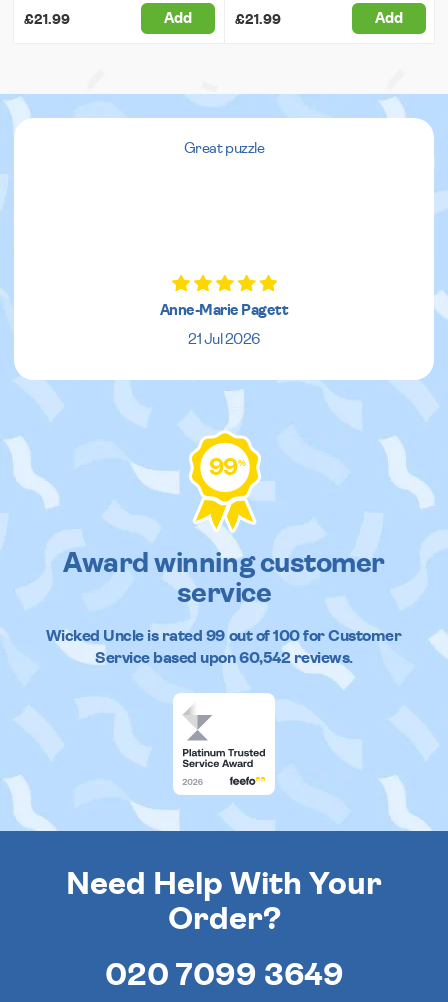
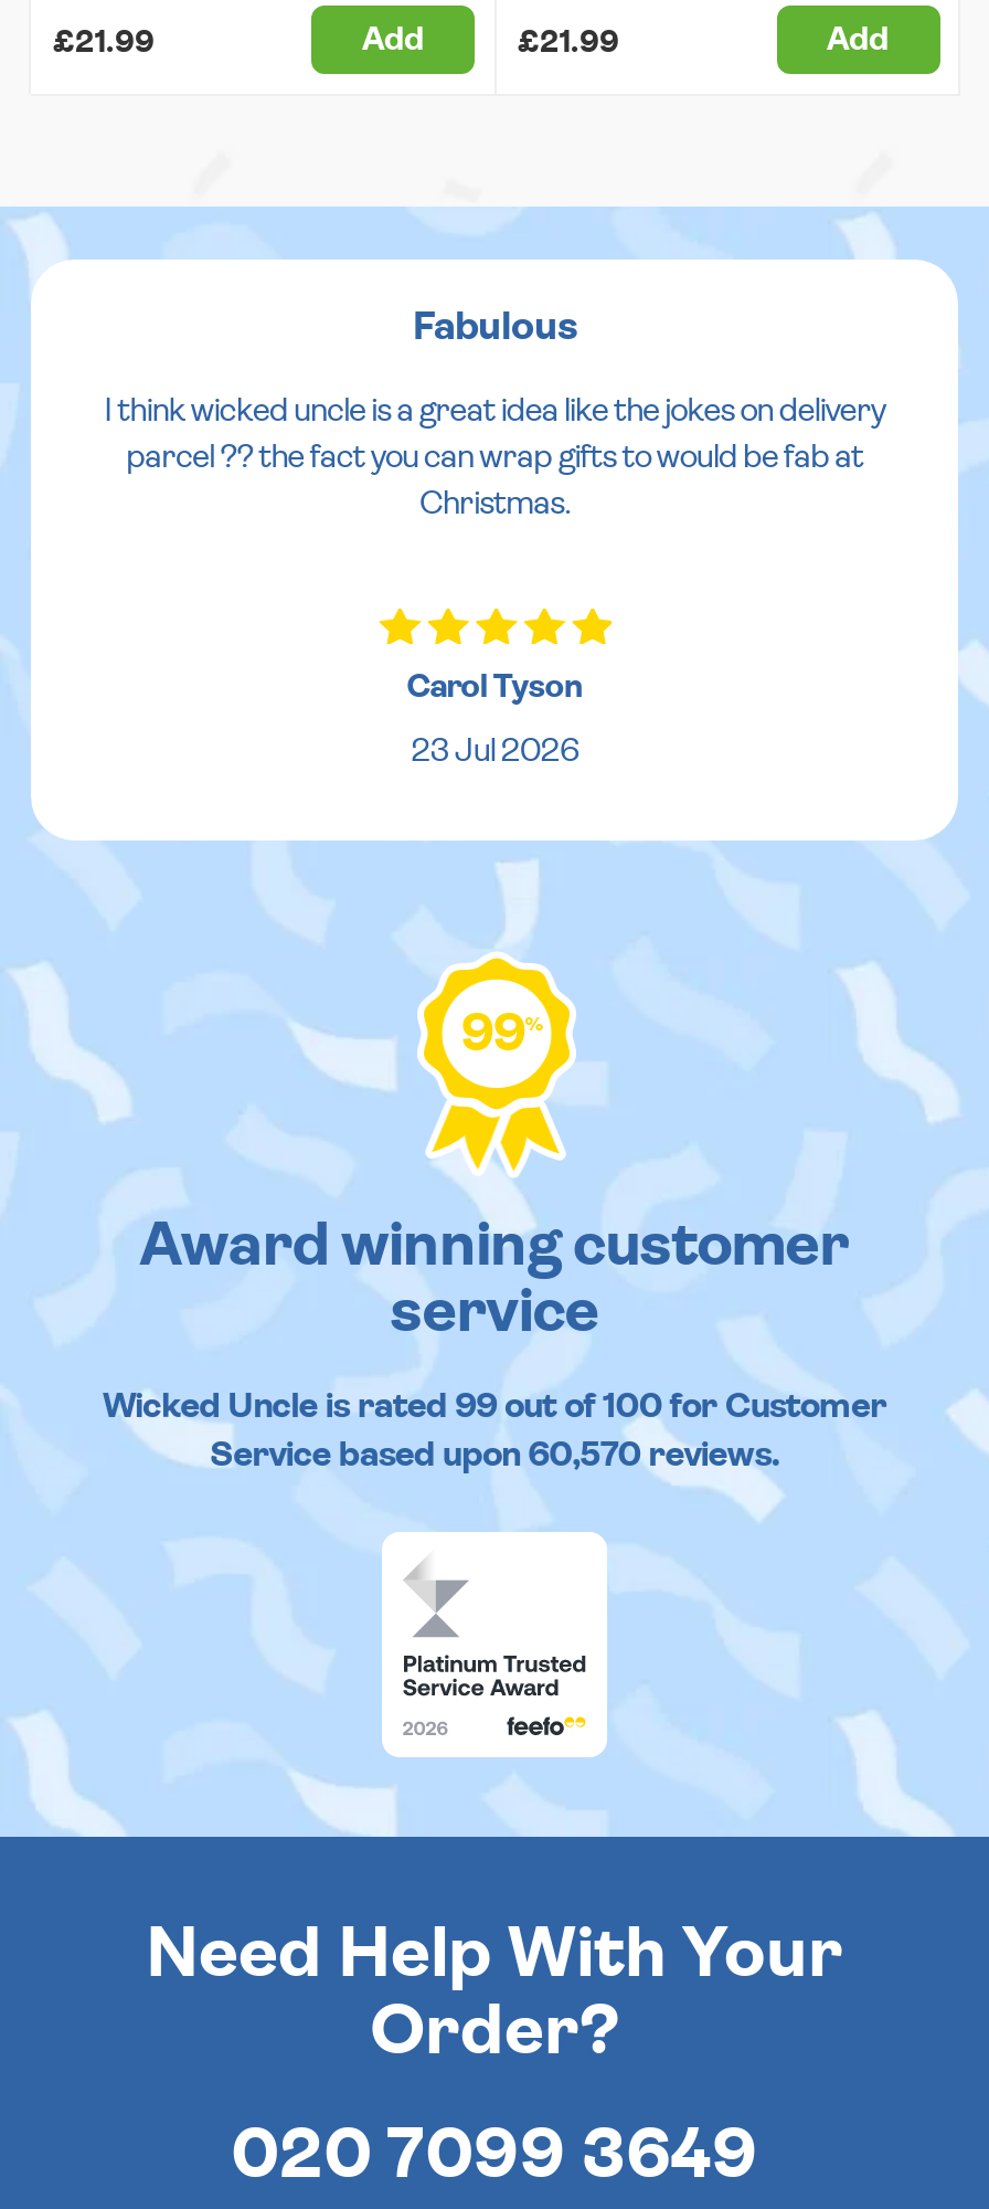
- Great puzzle
+ Fabulous
+ I think wicked uncle is a great idea like the jokes on delivery
+ parcel ?? the fact you can wrap gifts to would be fab at
+ Christmas.

- Anne-Marie Pagett
- 21 Jul 2026
+ Carol Tyson
+ 23 Jul 2026

- Service based upon 60,542 reviews.
+ Service based upon 60,570 reviews.
